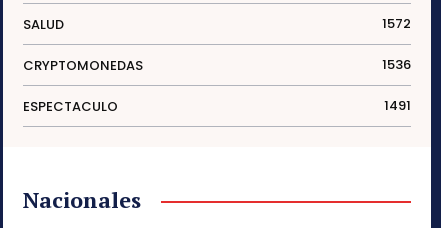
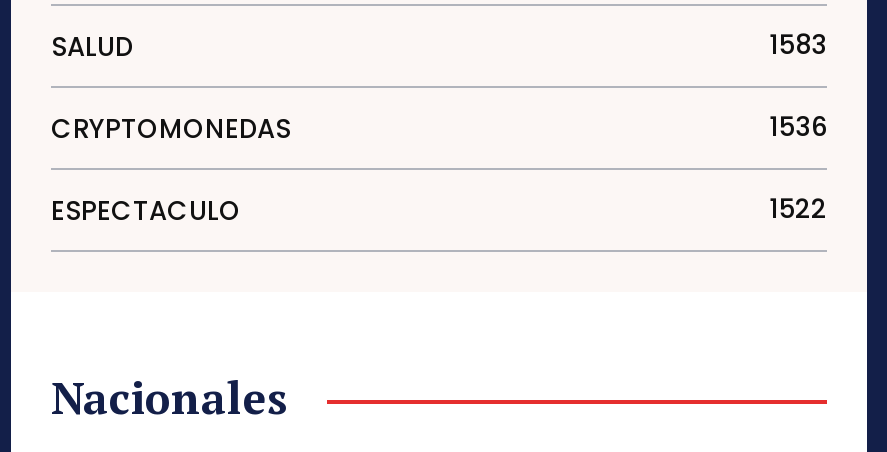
- 1572
+ 1583

- 1491
+ 1522
